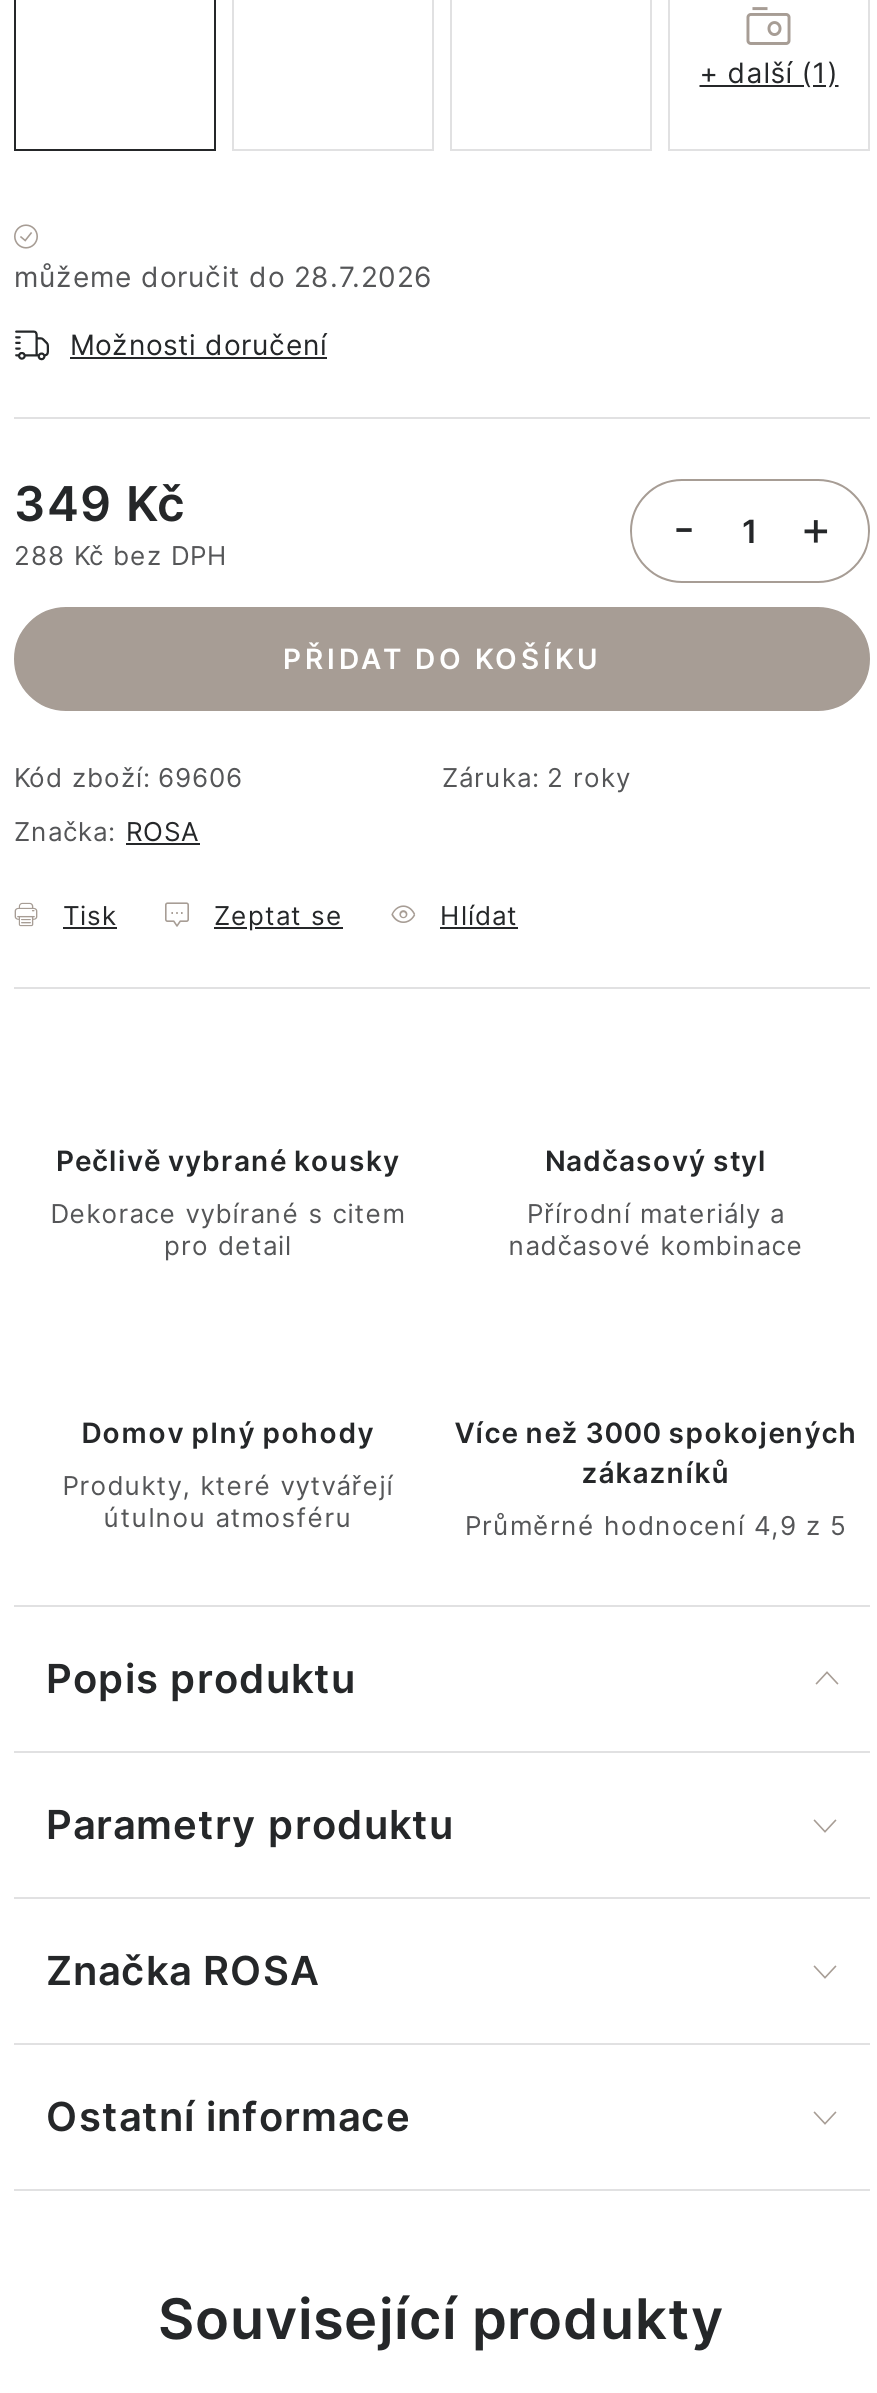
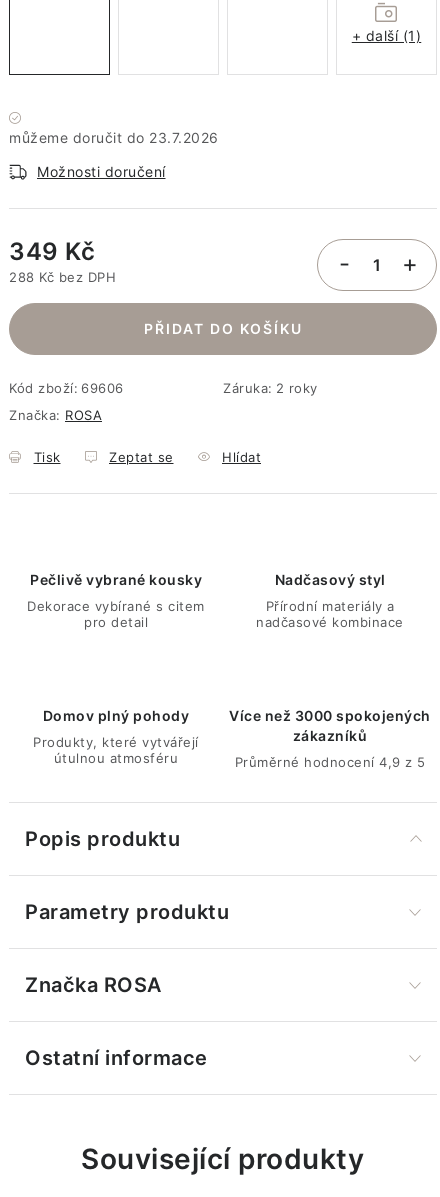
- 28.7.2026
+ 23.7.2026
